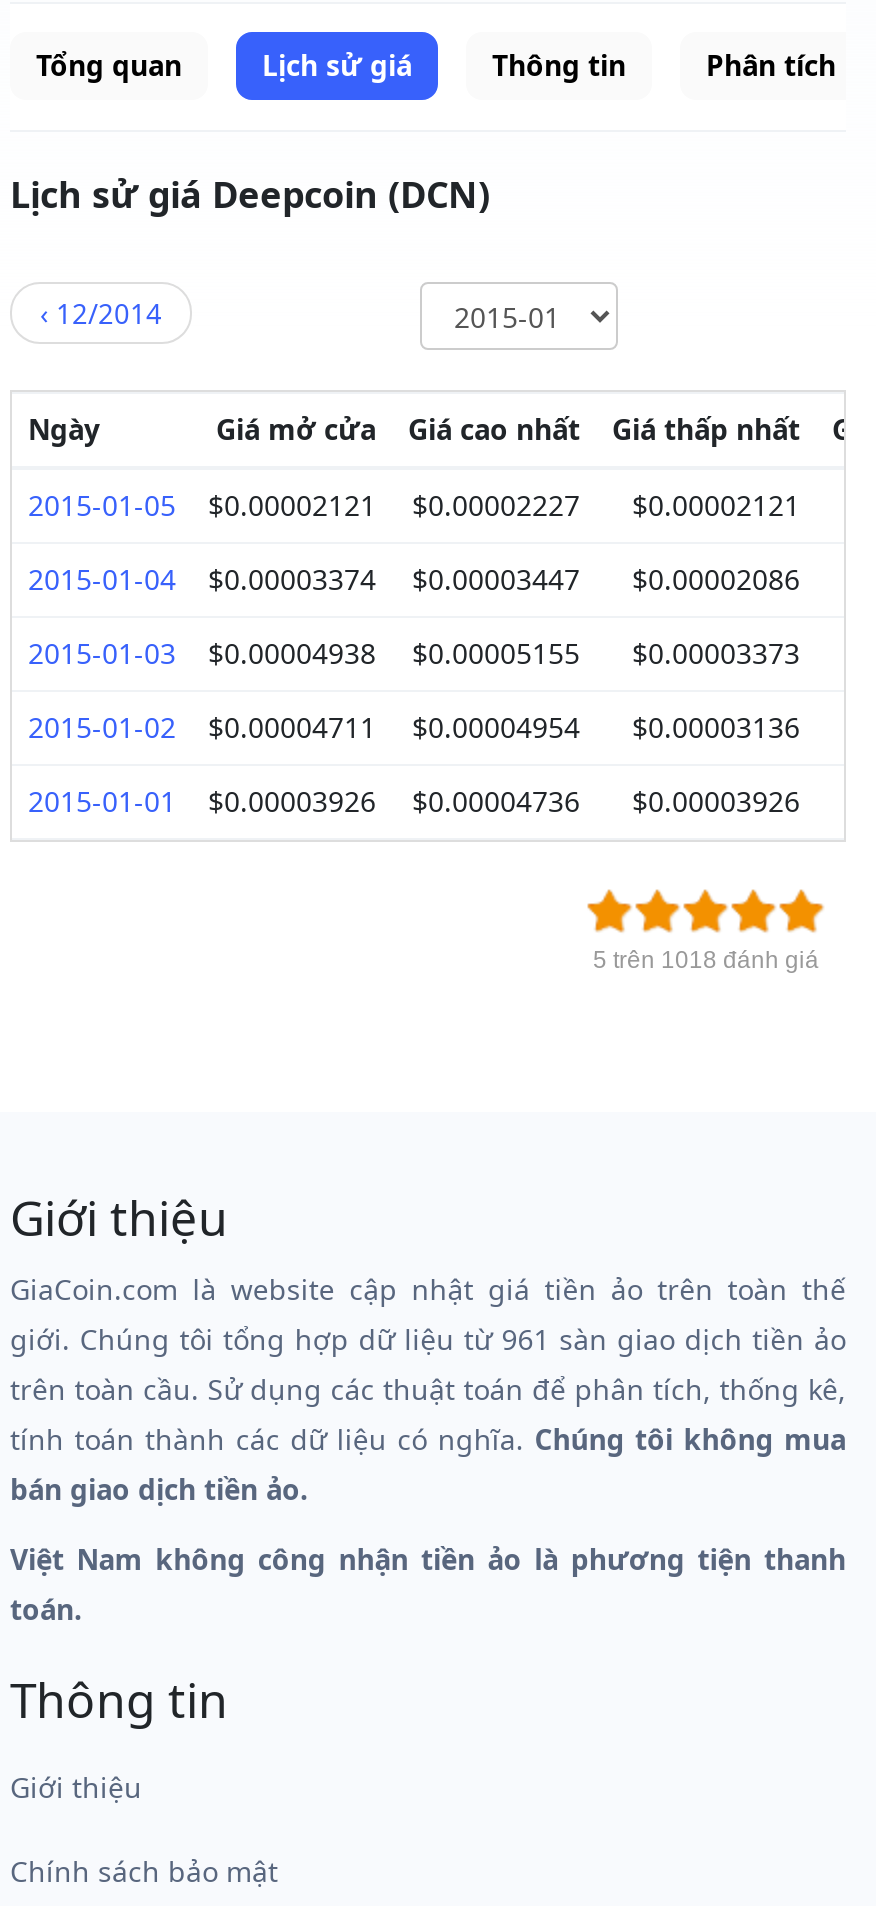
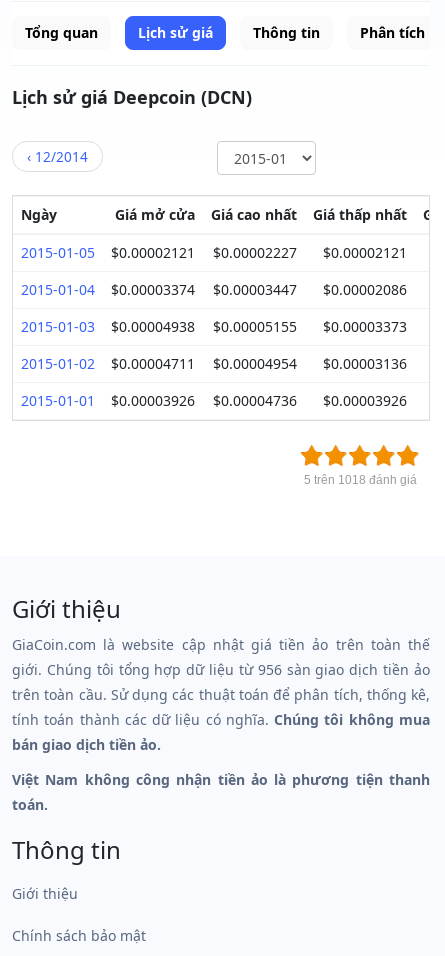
- giới. Chúng tôi tổng hợp dữ liệu từ 961 sàn giao dịch tiền ảo
+ giới. Chúng tôi tổng hợp dữ liệu từ 956 sàn giao dịch tiền ảo
